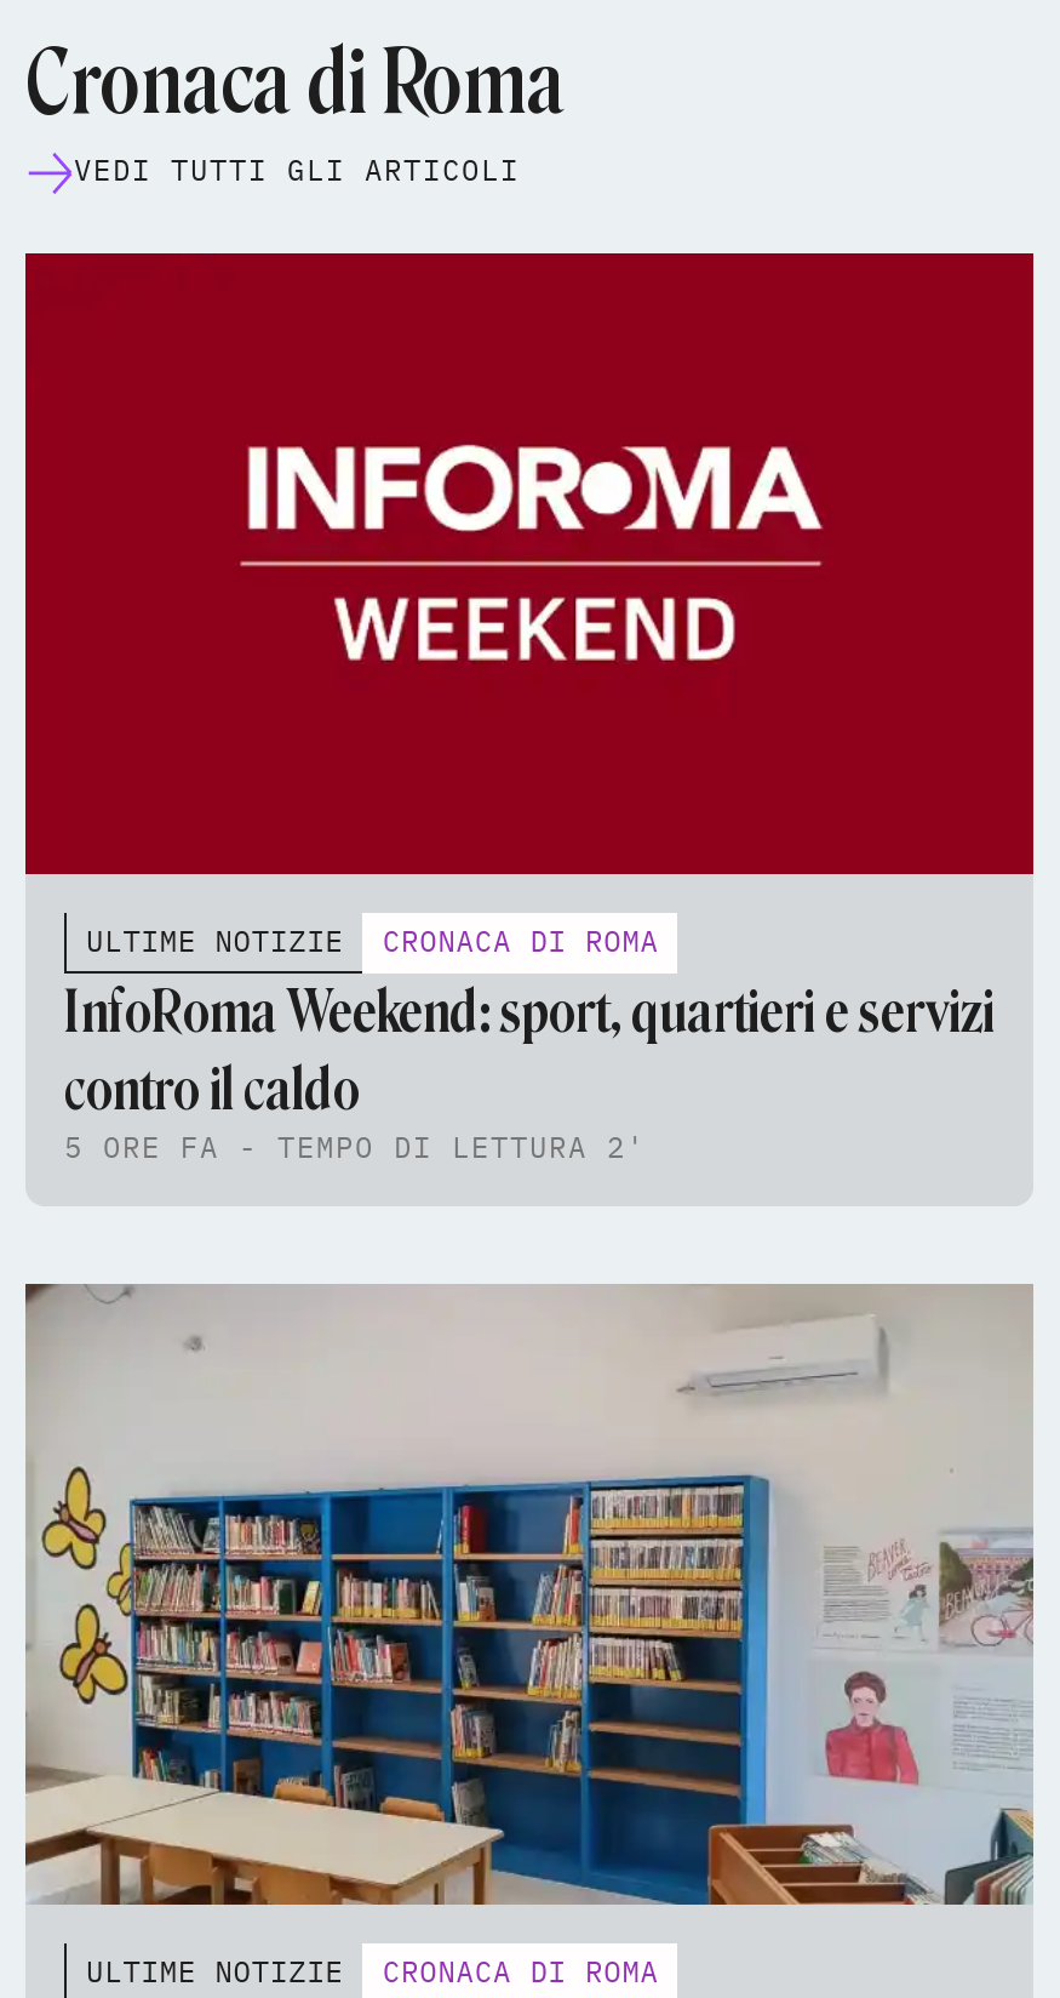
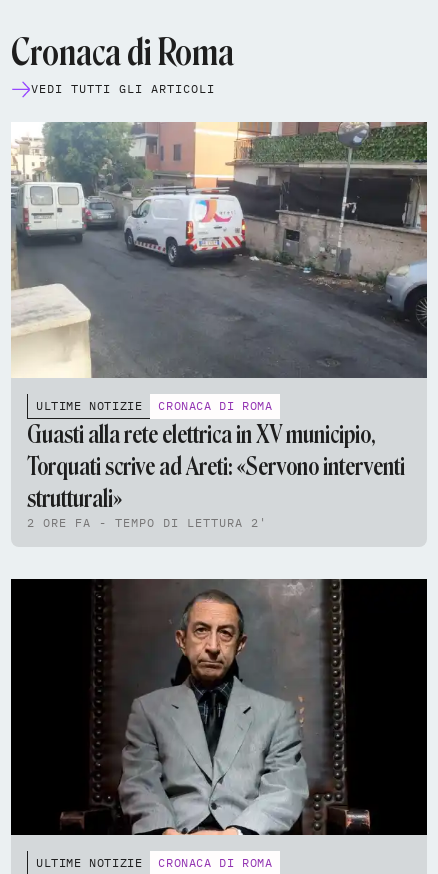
- [image]
+ [image]

- InfoRoma Weekend: sport, quartieri e servizi
- contro il caldo
- 5 ORE FA - TEMPO DI LETTURA 2'
+ Guasti alla rete elettrica in XV municipio,
+ Torquati scrive ad Areti: «Servono interventi
+ strutturali»
+ 2 ORE FA - TEMPO DI LETTURA 2'

- [image]
+ [image]
